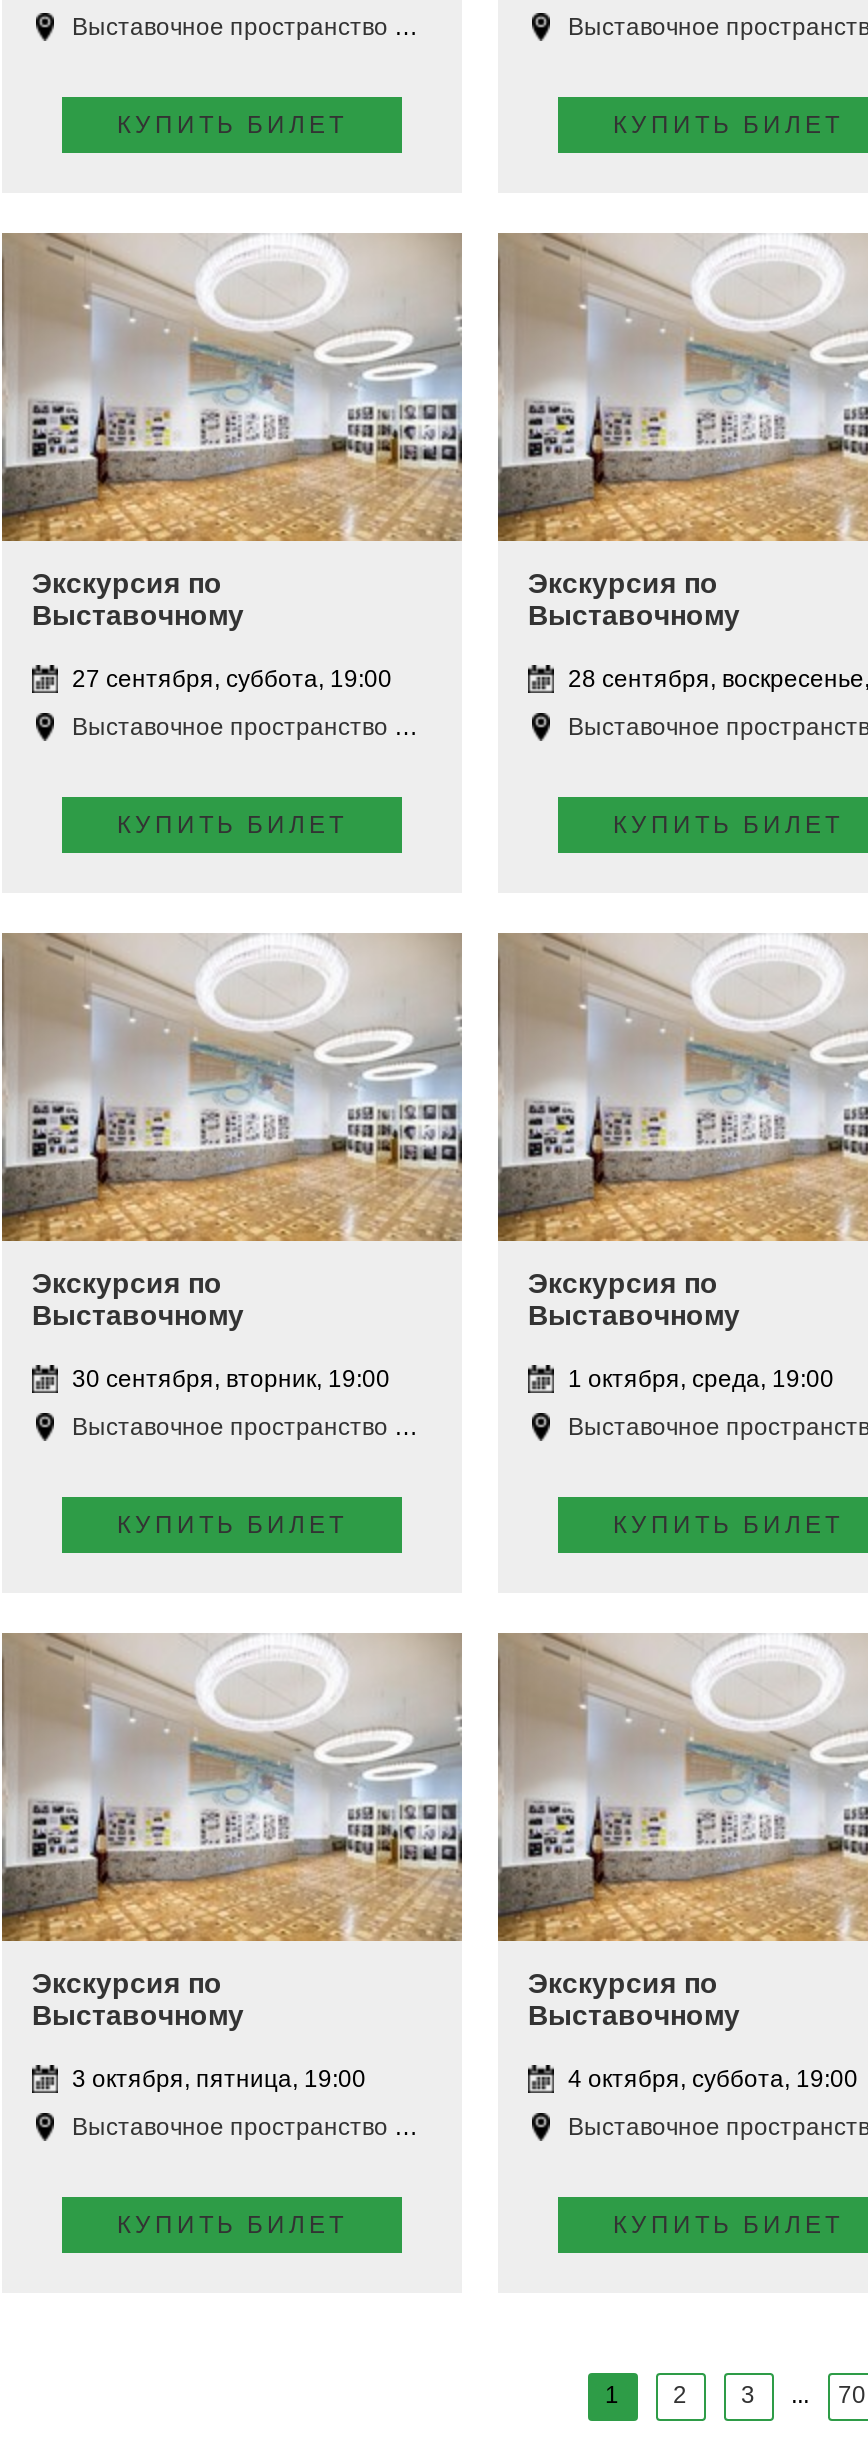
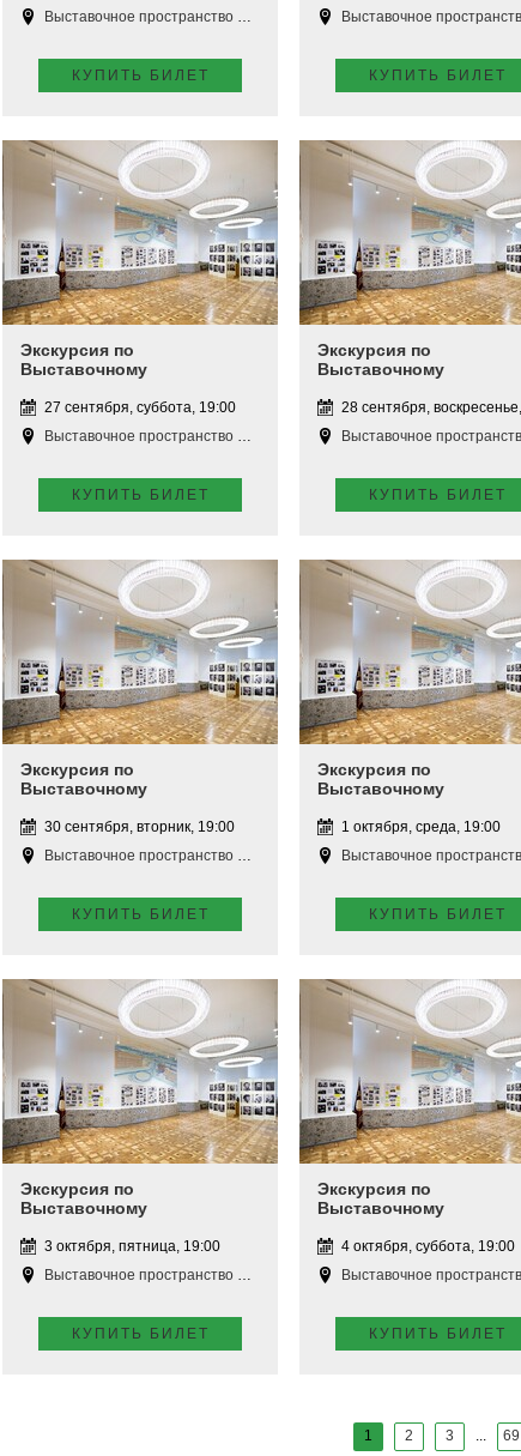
- 70
+ 69
